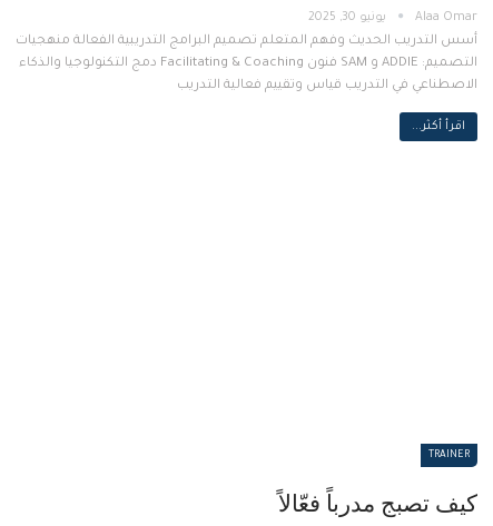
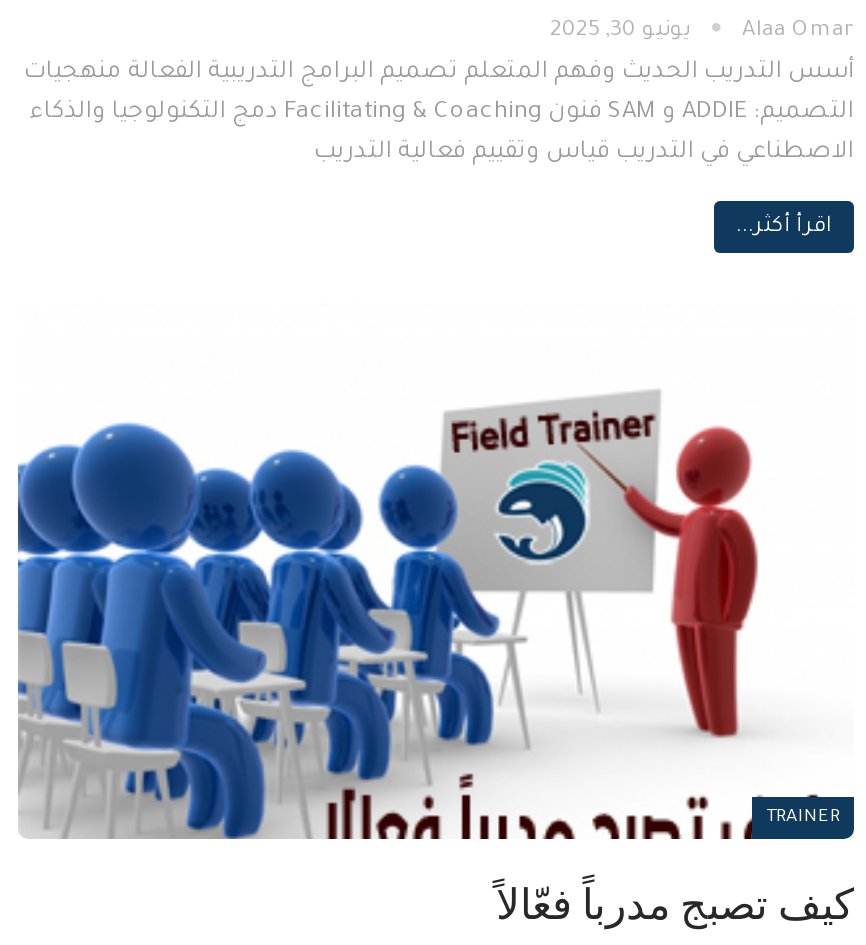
+ [image]
